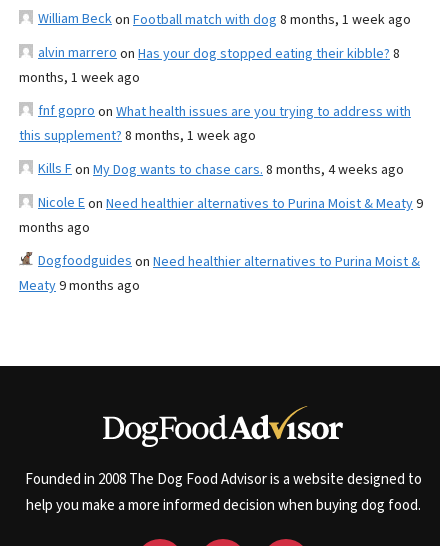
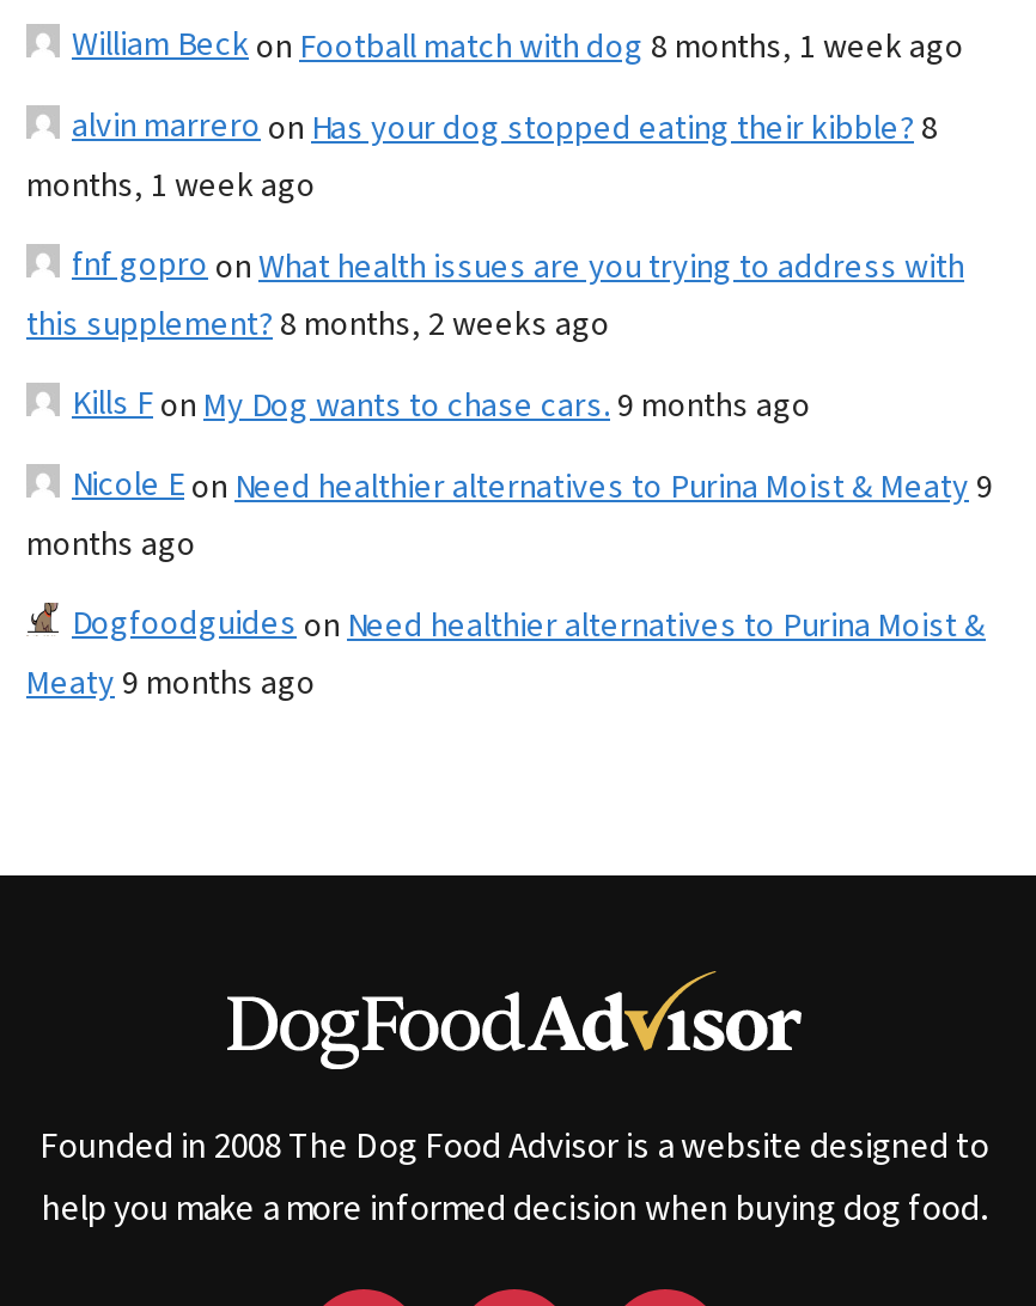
- this supplement? 8 months, 1 week ago
+ this supplement? 8 months, 2 weeks ago

- Kills Fon My Dog wants to chase cars. 8 months, 4 weeks ago
+ Kills Fon My Dog wants to chase cars. 9 months ago
